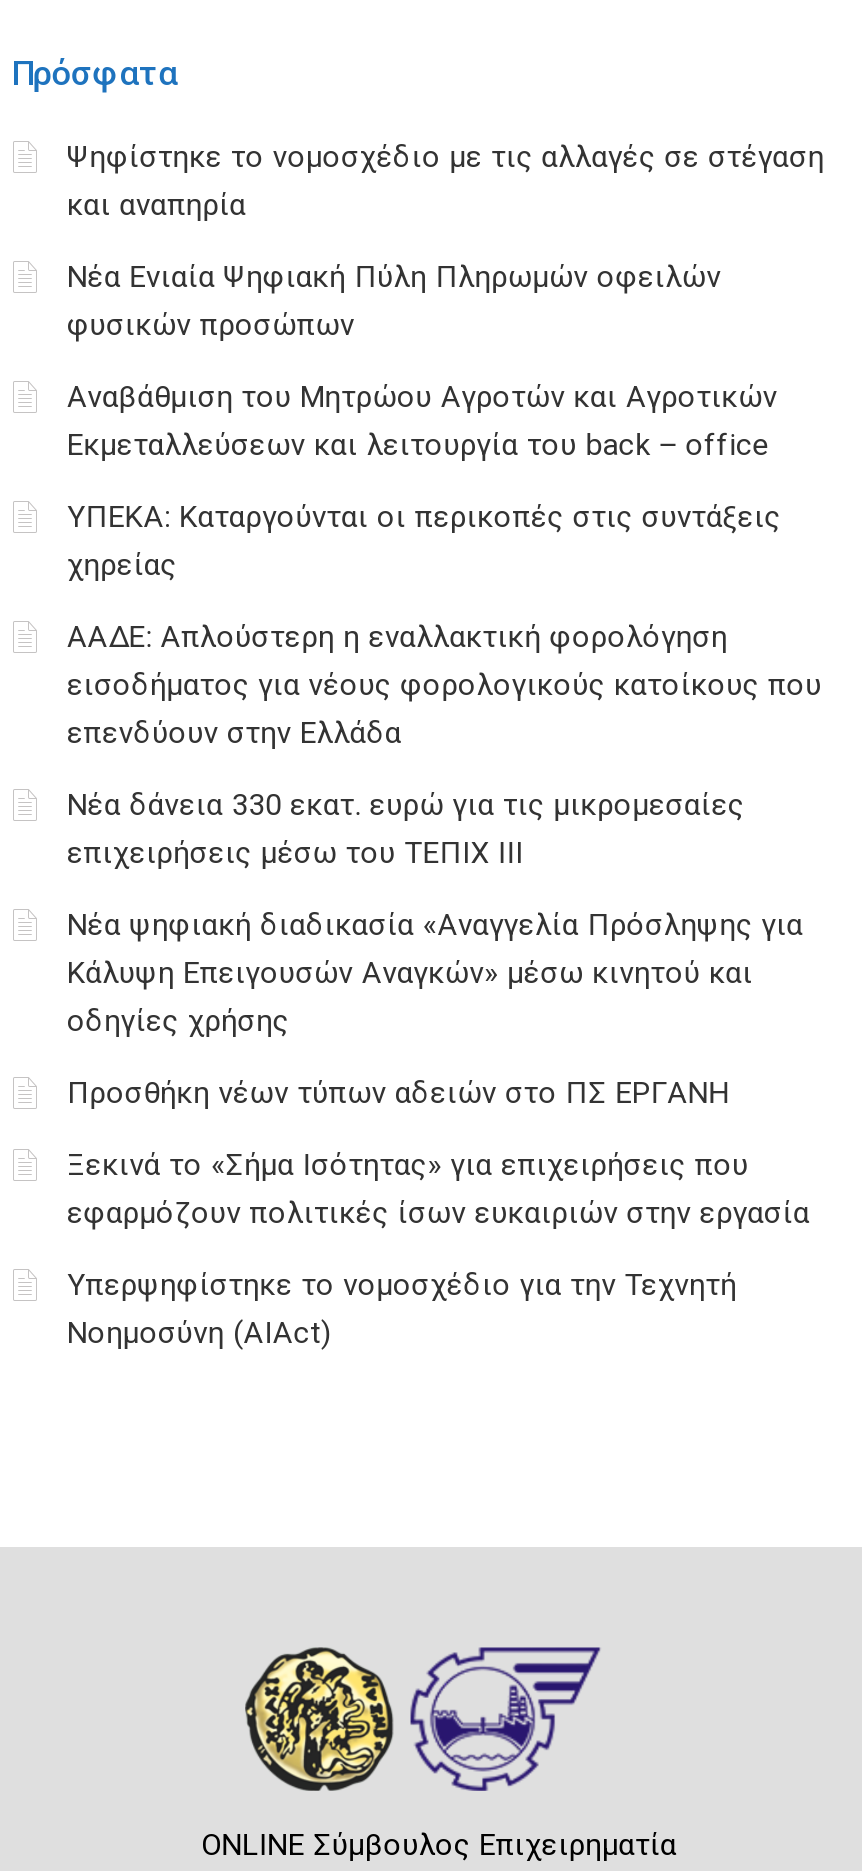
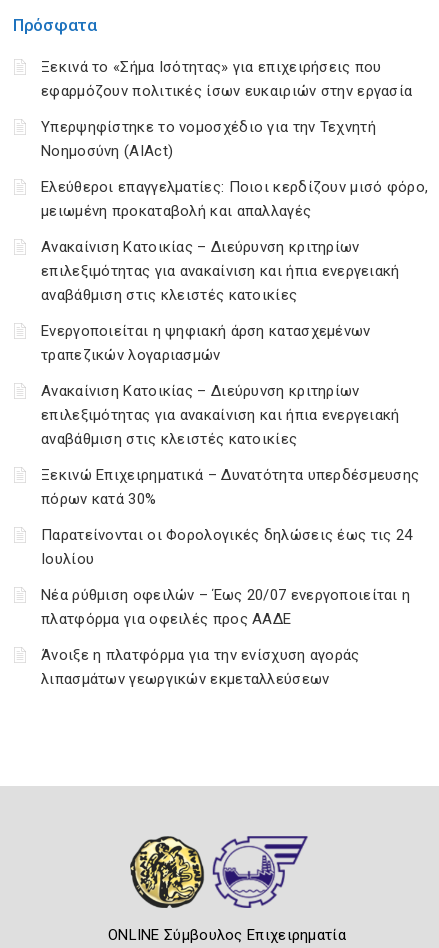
- Ψηφίστηκε το νομοσχέδιο με τις αλλαγές σε στέγαση
- και αναπηρία
- Νέα Ενιαία Ψηφιακή Πύλη Πληρωμών οφειλών
- φυσικών προσώπων
- Αναβάθμιση του Μητρώου Αγροτών και Αγροτικών
- Εκμεταλλεύσεων και λειτουργία του back – office
- ΥΠΕΚΑ: Καταργούνται οι περικοπές στις συντάξεις
- χηρείας
- ΑΑΔΕ: Απλούστερη η εναλλακτική φορολόγηση
- εισοδήματος για νέους φορολογικούς κατοίκους που
- επενδύουν στην Ελλάδα
- Νέα δάνεια 330 εκατ. ευρώ για τις μικρομεσαίες
- επιχειρήσεις μέσω του ΤΕΠΙΧ ΙΙΙ
- Νέα ψηφιακή διαδικασία «Αναγγελία Πρόσληψης για
- Κάλυψη Επειγουσών Αναγκών» μέσω κινητού και
- οδηγίες χρήσης
- Προσθήκη νέων τύπων αδειών στο ΠΣ ΕΡΓΑΝΗ

moved up: Ξεκινά το «Σήμα Ισότητας» για επιχειρήσεις που | εφαρμόζουν πολιτικές ίσων ευκαιριών στην εργασία | Υπερψηφίστηκε το νομοσχέδιο για την Τεχνητή | Νοημοσύνη (AIAct)

+ Ελεύθεροι επαγγελματίες: Ποιοι κερδίζουν μισό φόρο,
+ μειωμένη προκαταβολή και απαλλαγές
+ Ανακαίνιση Κατοικίας – Διεύρυνση κριτηρίων
+ επιλεξιμότητας για ανακαίνιση και ήπια ενεργειακή
+ αναβάθμιση στις κλειστές κατοικίες
+ Ενεργοποιείται η ψηφιακή άρση κατασχεμένων
+ τραπεζικών λογαριασμών
+ Ανακαίνιση Κατοικίας – Διεύρυνση κριτηρίων
+ επιλεξιμότητας για ανακαίνιση και ήπια ενεργειακή
+ αναβάθμιση στις κλειστές κατοικίες
+ Ξεκινώ Επιχειρηματικά – Δυνατότητα υπερδέσμευσης
+ πόρων κατά 30%
+ Παρατείνονται οι Φορολογικές δηλώσεις έως τις 24
+ Ιουλίου
+ Νέα ρύθμιση οφειλών – Έως 20/07 ενεργοποιείται η
+ πλατφόρμα για οφειλές προς ΑΑΔΕ
+ Άνοιξε η πλατφόρμα για την ενίσχυση αγοράς
+ λιπασμάτων γεωργικών εκμεταλλεύσεων
